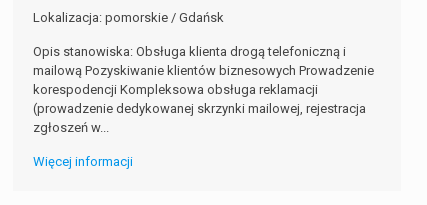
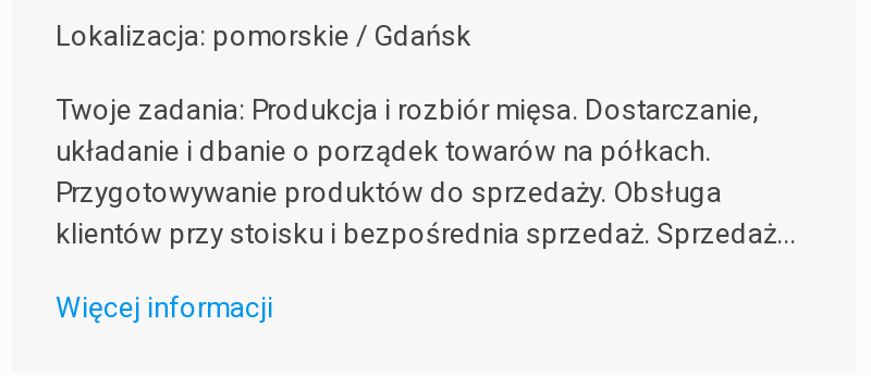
- Opis stanowiska: Obsługa klienta drogą telefoniczną i
- mailową Pozyskiwanie klientów biznesowych Prowadzenie
- korespodencji Kompleksowa obsługa reklamacji
- (prowadzenie dedykowanej skrzynki mailowej, rejestracja
- zgłoszeń w...
+ Twoje zadania: Produkcja i rozbiór mięsa. Dostarczanie,
+ układanie i dbanie o porządek towarów na półkach.
+ Przygotowywanie produktów do sprzedaży. Obsługa
+ klientów przy stoisku i bezpośrednia sprzedaż. Sprzedaż...
